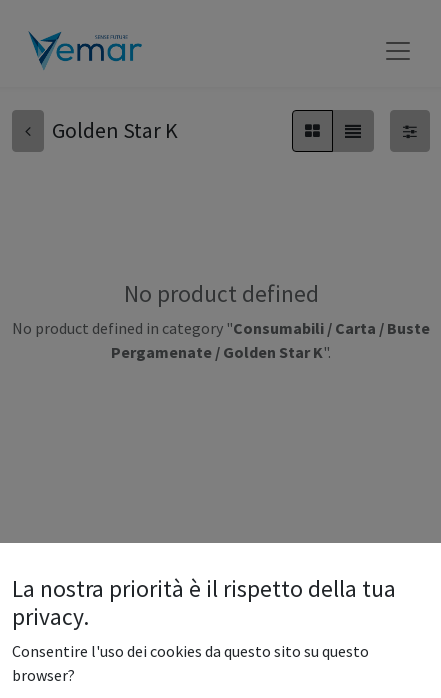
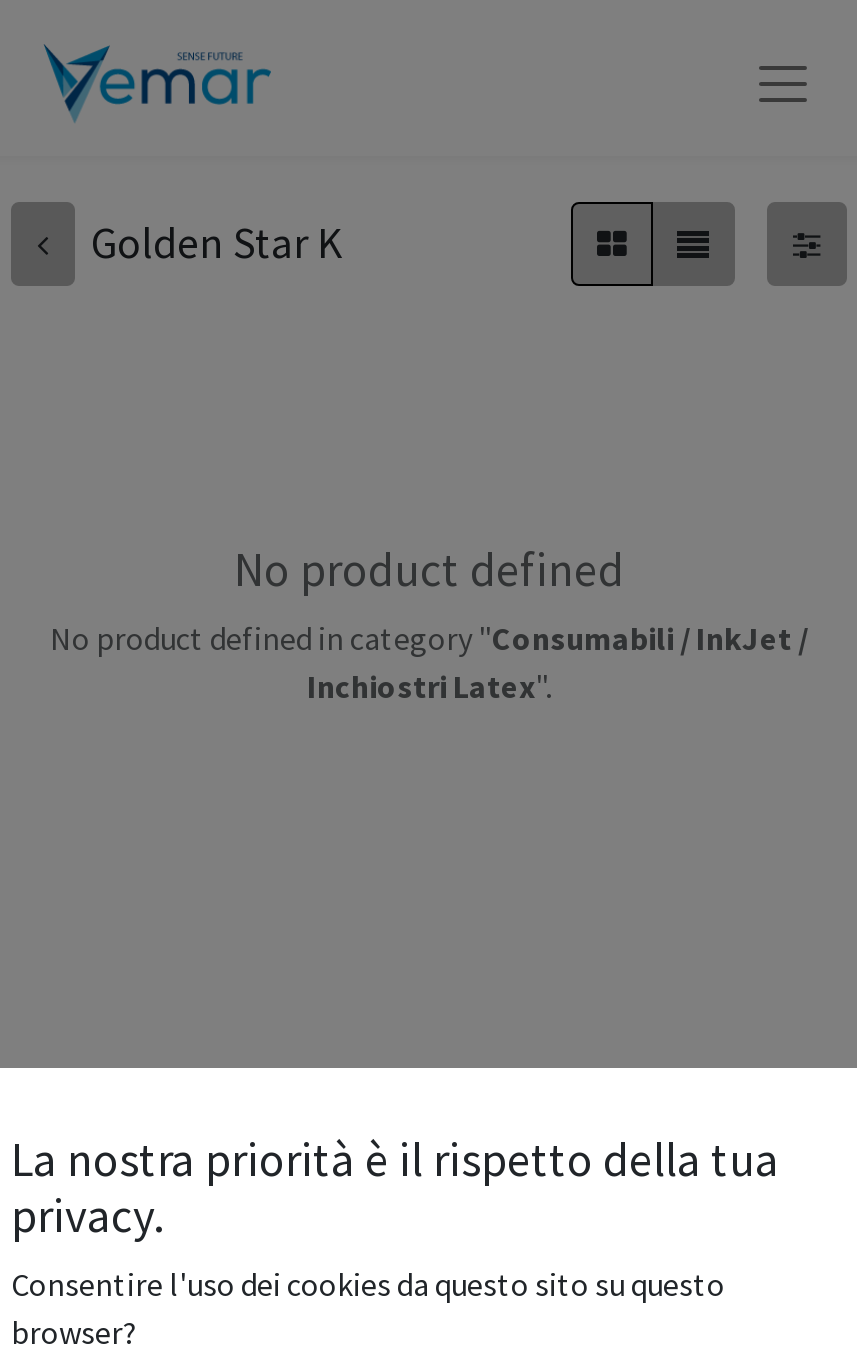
- No product defined in category "Consumabili / Carta / Buste
- Pergamenate / Golden Star K".
+ No product defined in category "Consumabili / InkJet /
+ Inchiostri Latex".
